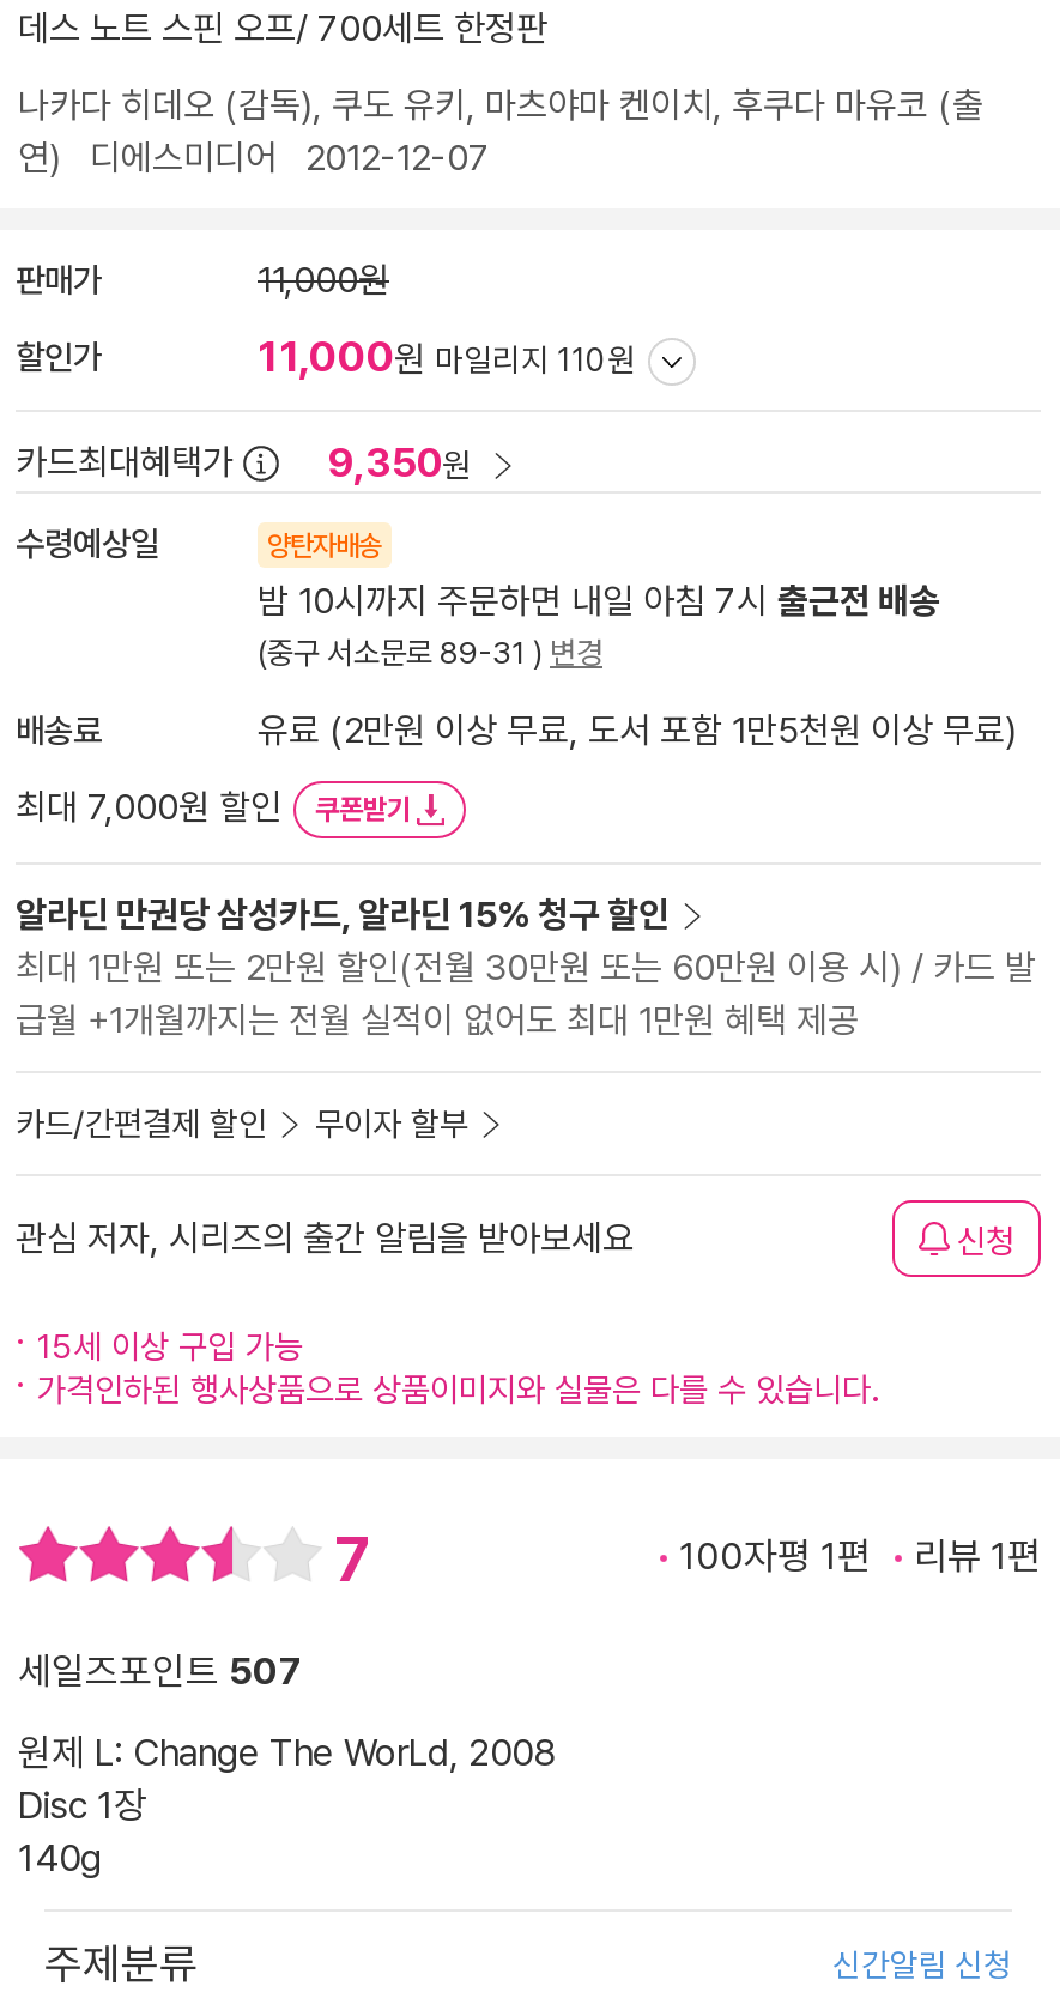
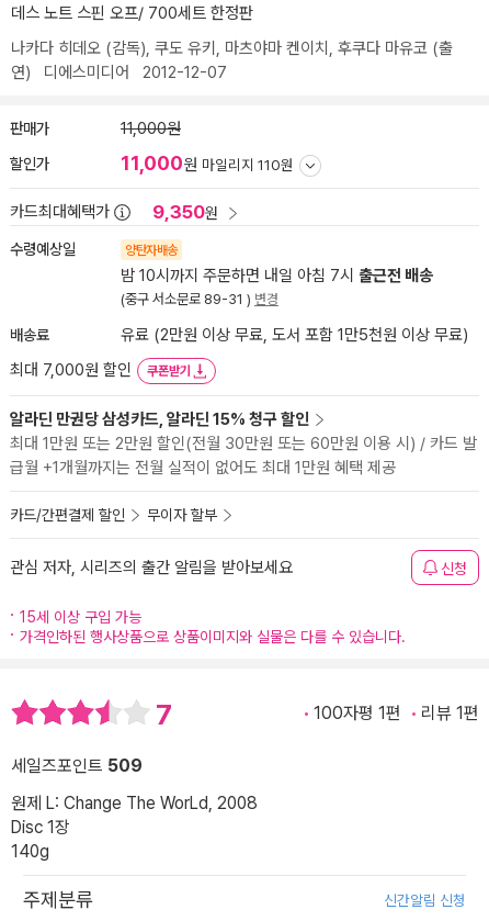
- 세일즈포인트 507
+ 세일즈포인트 509
